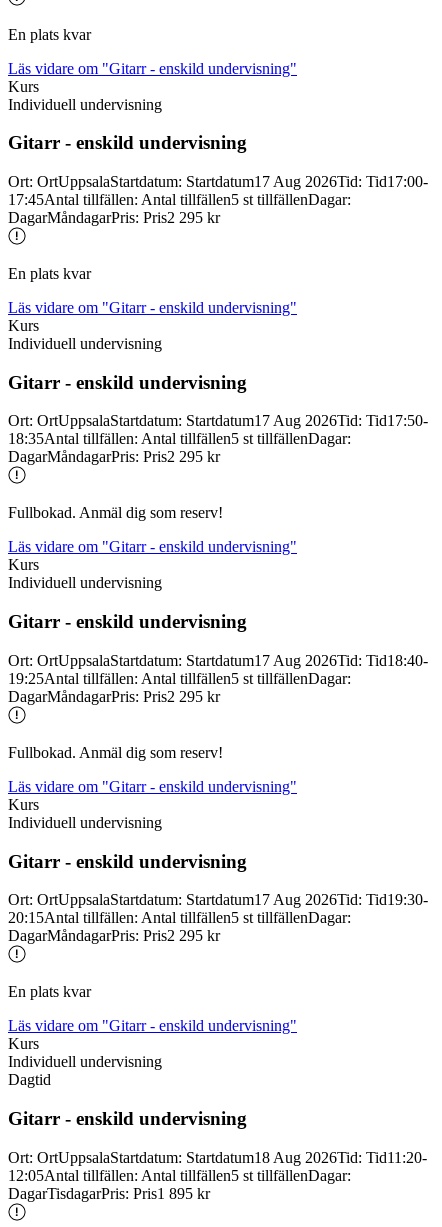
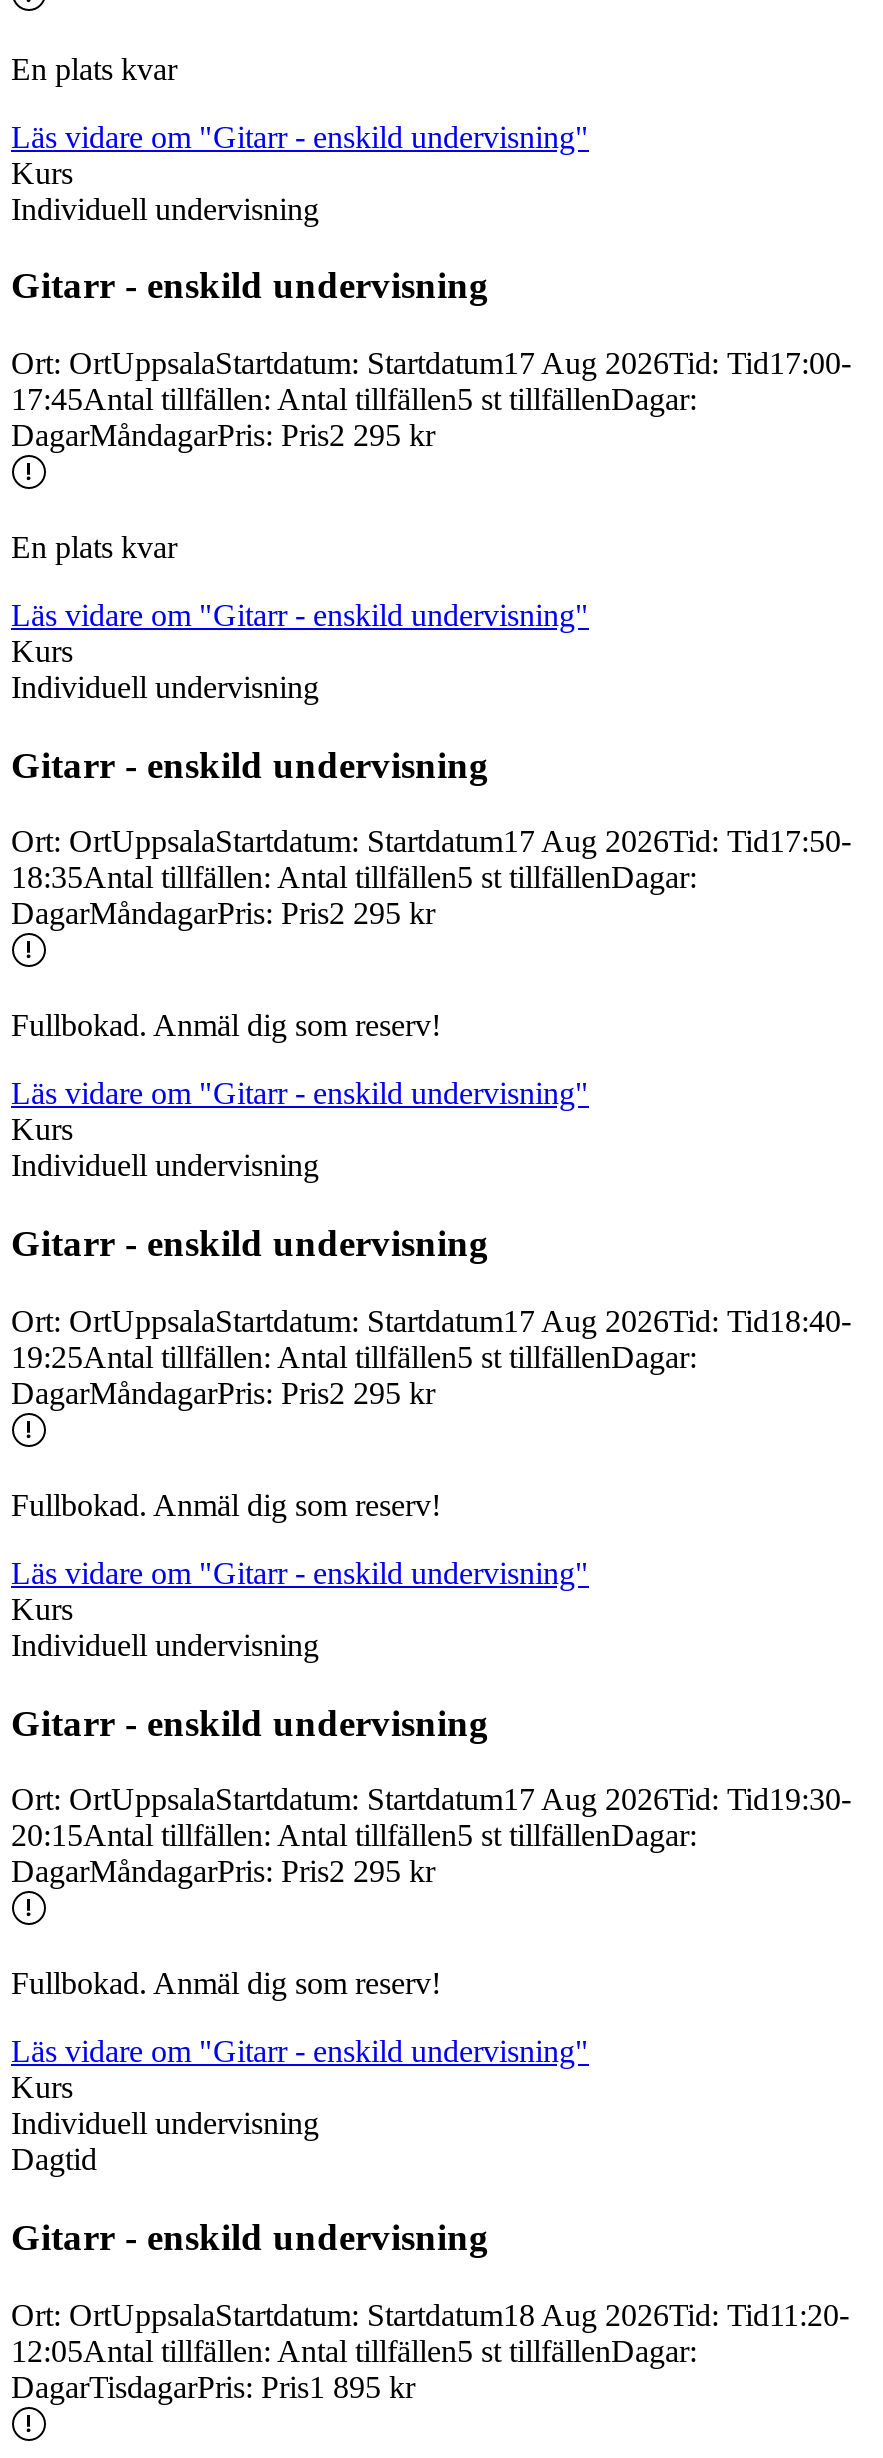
- En plats kvar
+ Fullbokad. Anmäl dig som reserv!
